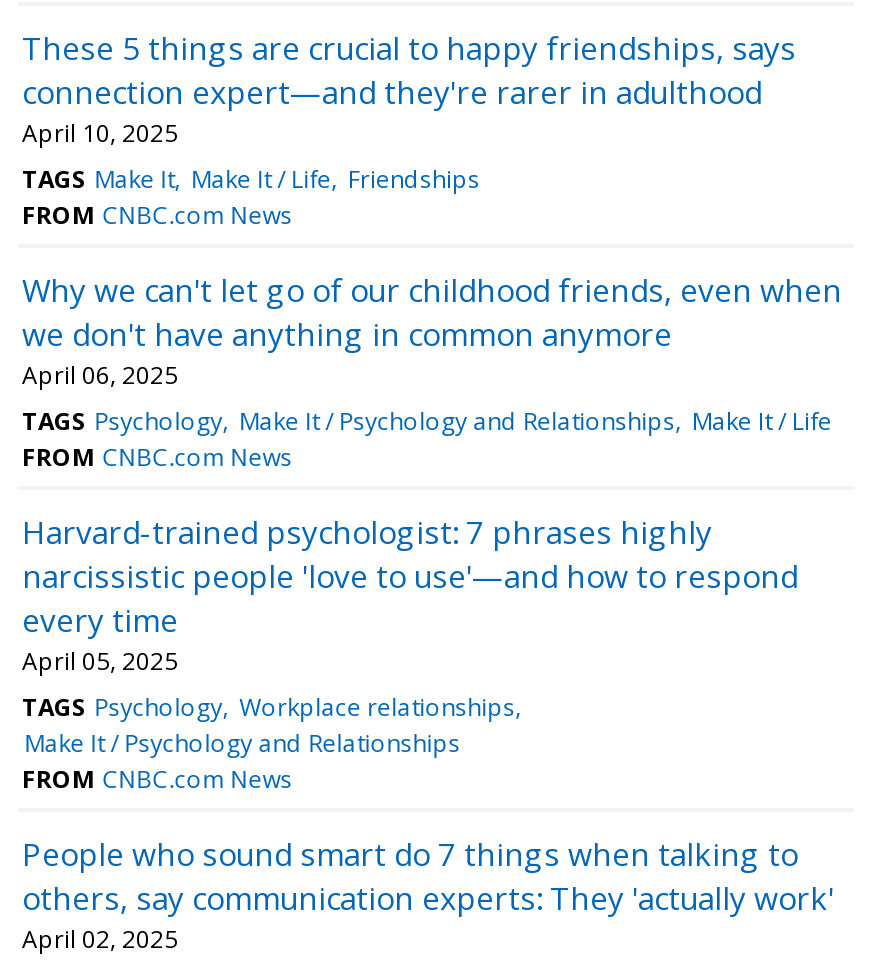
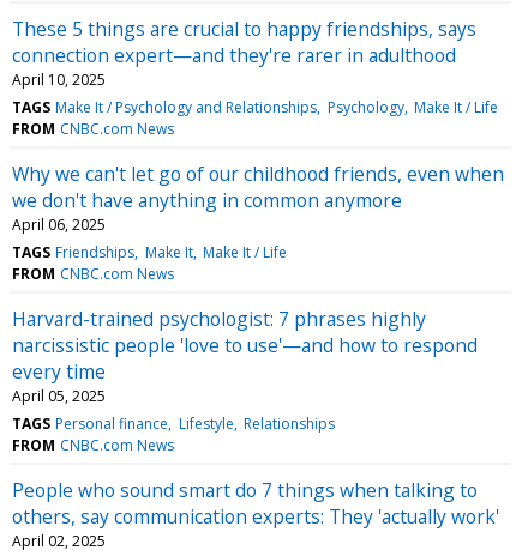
- TAGS Make It Make It / Life Friendships
+ TAGS Make It / Psychology and Relationships Psychology Make It / Life

- TAGS Psychology Make It / Psychology and Relationships Make It / Life
+ TAGS Friendships Make It Make It / Life

- TAGS Psychology Workplace relationships
- Make It / Psychology and Relationships
+ TAGS Personal finance Lifestyle Relationships
